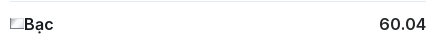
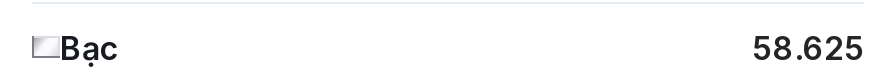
- 60.04
+ 58.625
